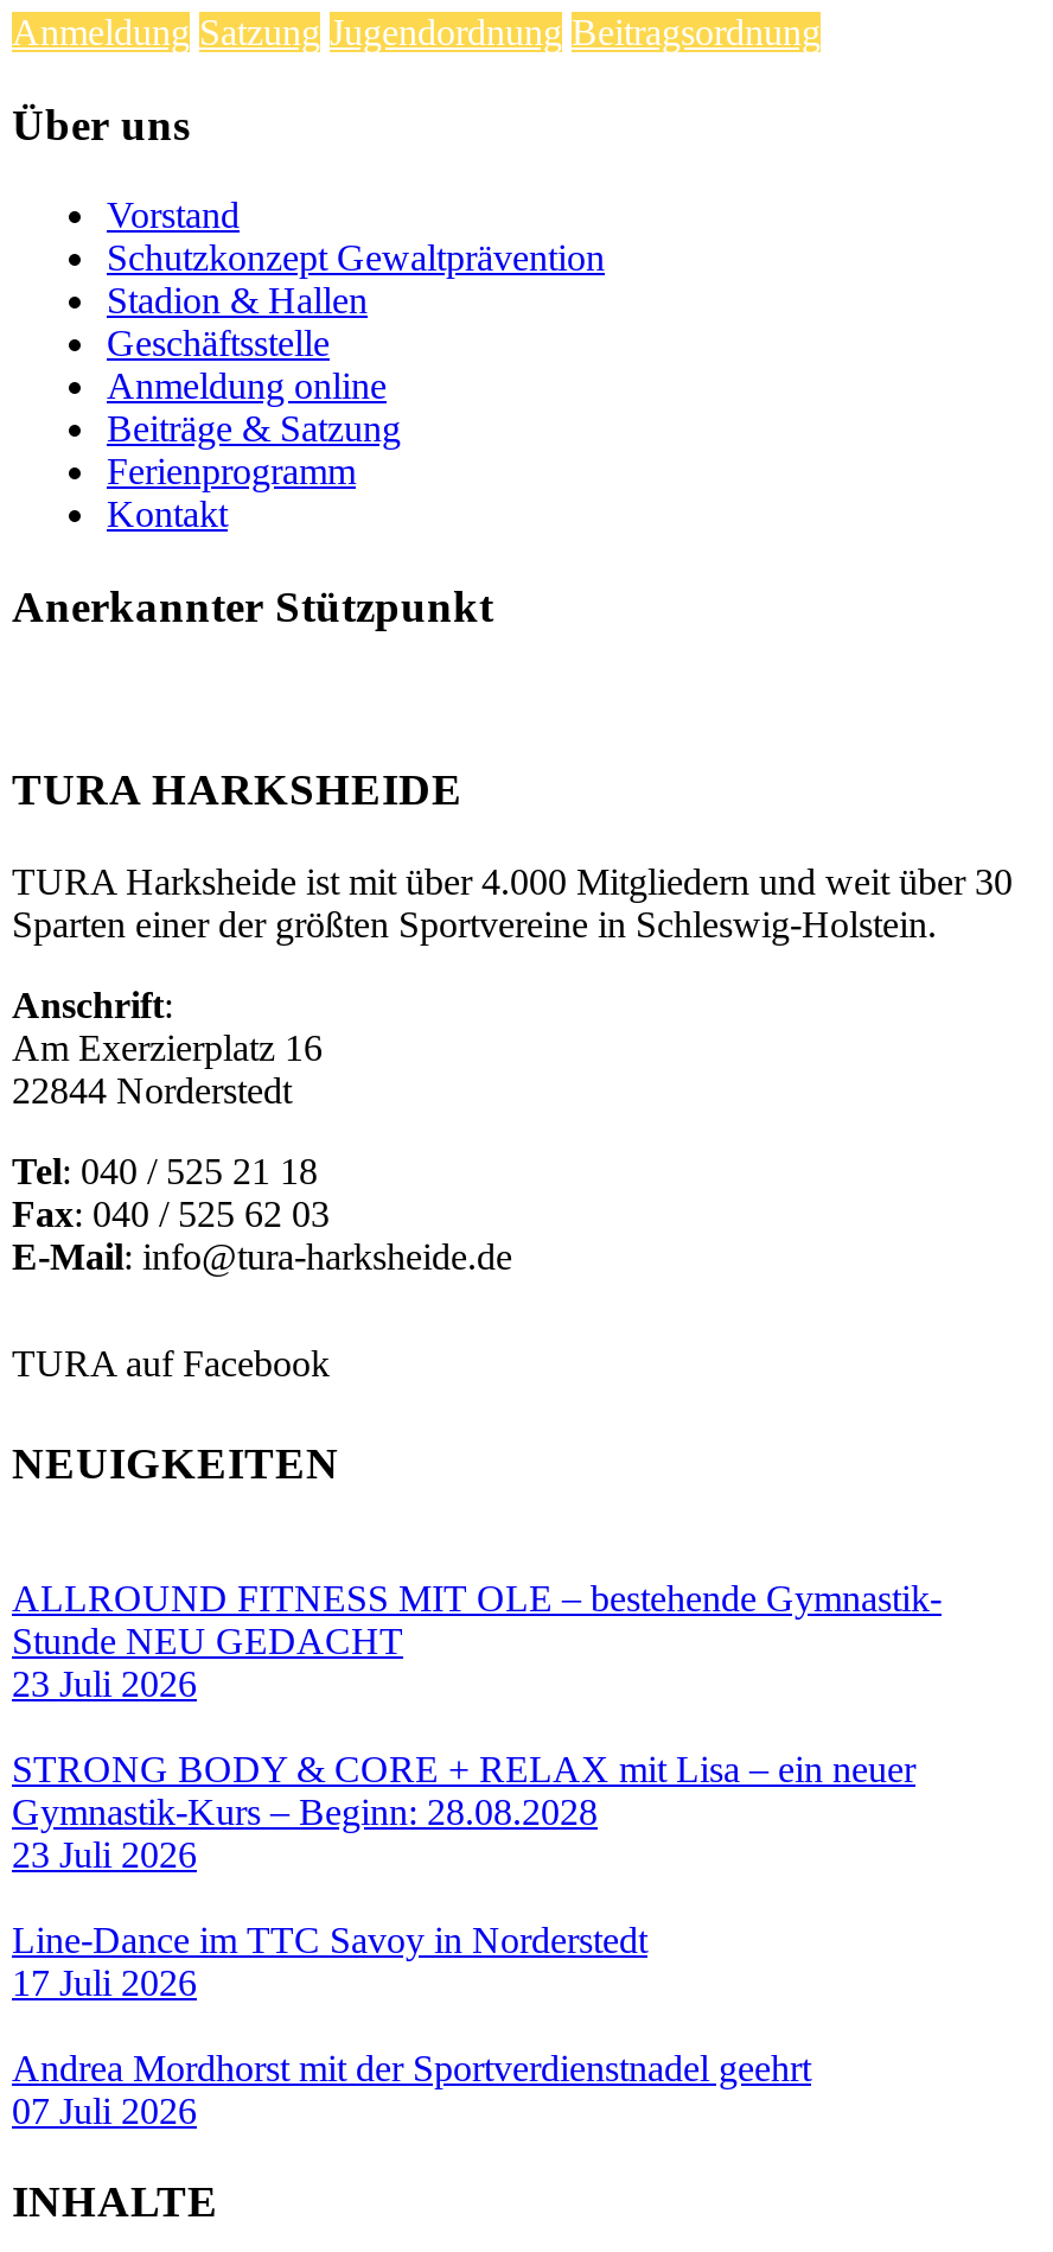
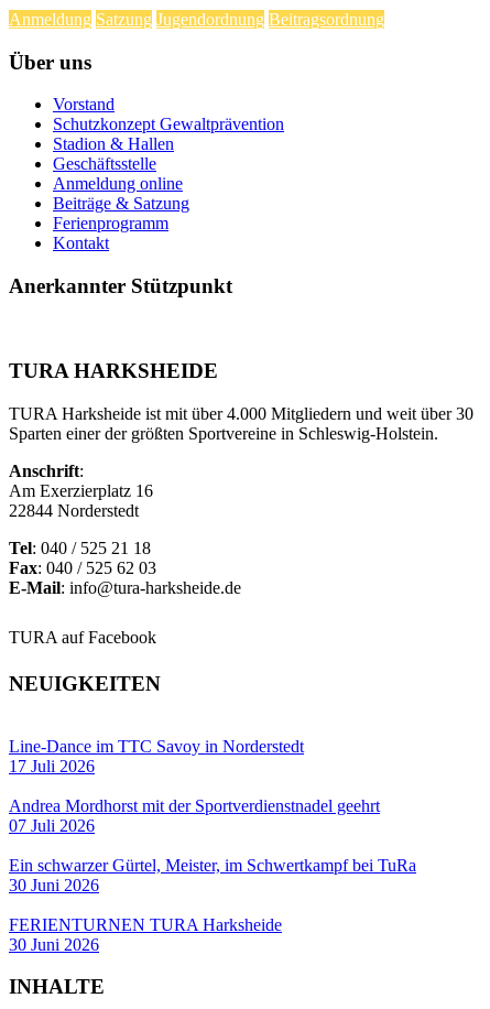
- ALLROUND FITNESS MIT OLE – bestehende Gymnastik-
- Stunde NEU GEDACHT
- 23 Juli 2026
- STRONG BODY & CORE + RELAX mit Lisa – ein neuer
- Gymnastik-Kurs – Beginn: 28.08.2028
- 23 Juli 2026

moved up: Line-Dance im TTC Savoy in Norderstedt | 17 Juli 2026 | Andrea Mordhorst mit der Sportverdienstnadel geehrt | 07 Juli 2026

+ Ein schwarzer Gürtel, Meister, im Schwertkampf bei TuRa
+ 30 Juni 2026
+ FERIENTURNEN TURA Harksheide
+ 30 Juni 2026
